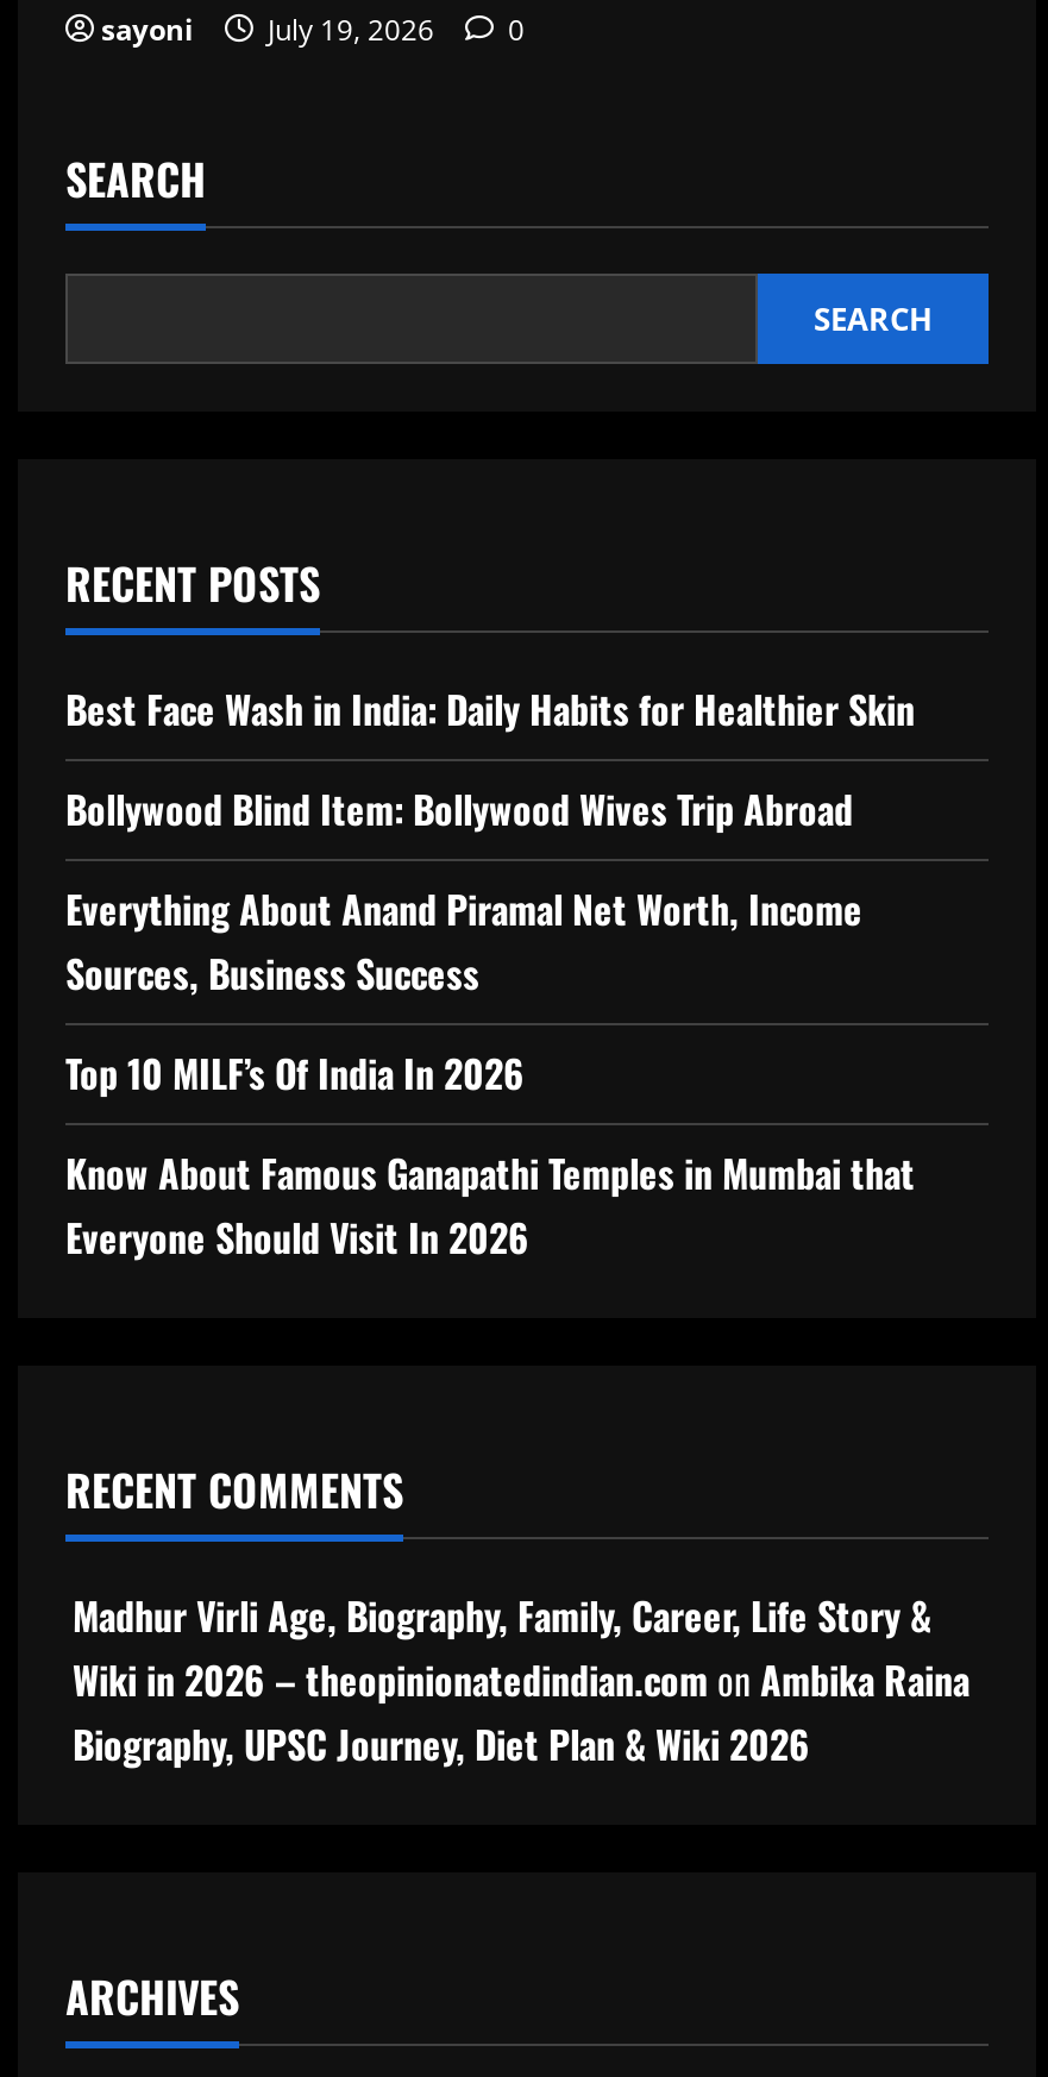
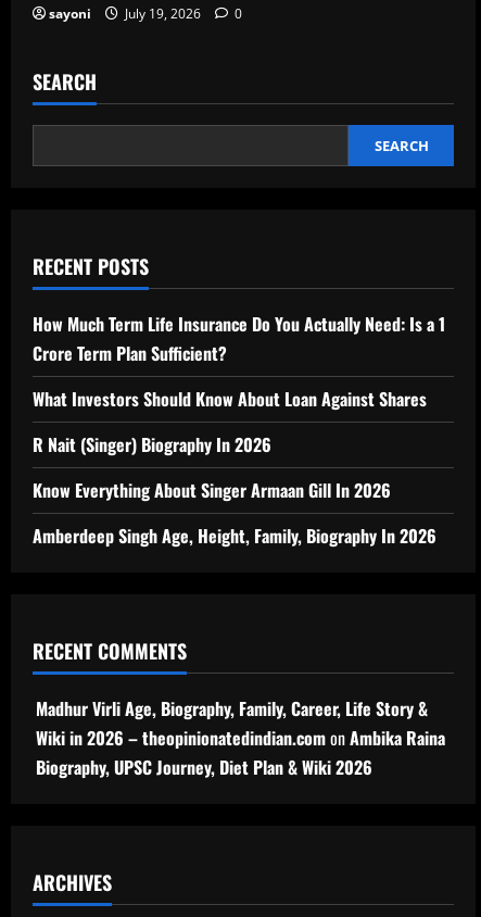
- Best Face Wash in India: Daily Habits for Healthier Skin
+ How Much Term Life Insurance Do You Actually Need: Is a 1
+ Crore Term Plan Sufficient?

- Bollywood Blind Item: Bollywood Wives Trip Abroad
+ What Investors Should Know About Loan Against Shares

- Everything About Anand Piramal Net Worth, Income
- Sources, Business Success
+ R Nait (Singer) Biography In 2026

- Top 10 MILF’s Of India In 2026
+ Know Everything About Singer Armaan Gill In 2026

- Know About Famous Ganapathi Temples in Mumbai that
- Everyone Should Visit In 2026
+ Amberdeep Singh Age, Height, Family, Biography In 2026
